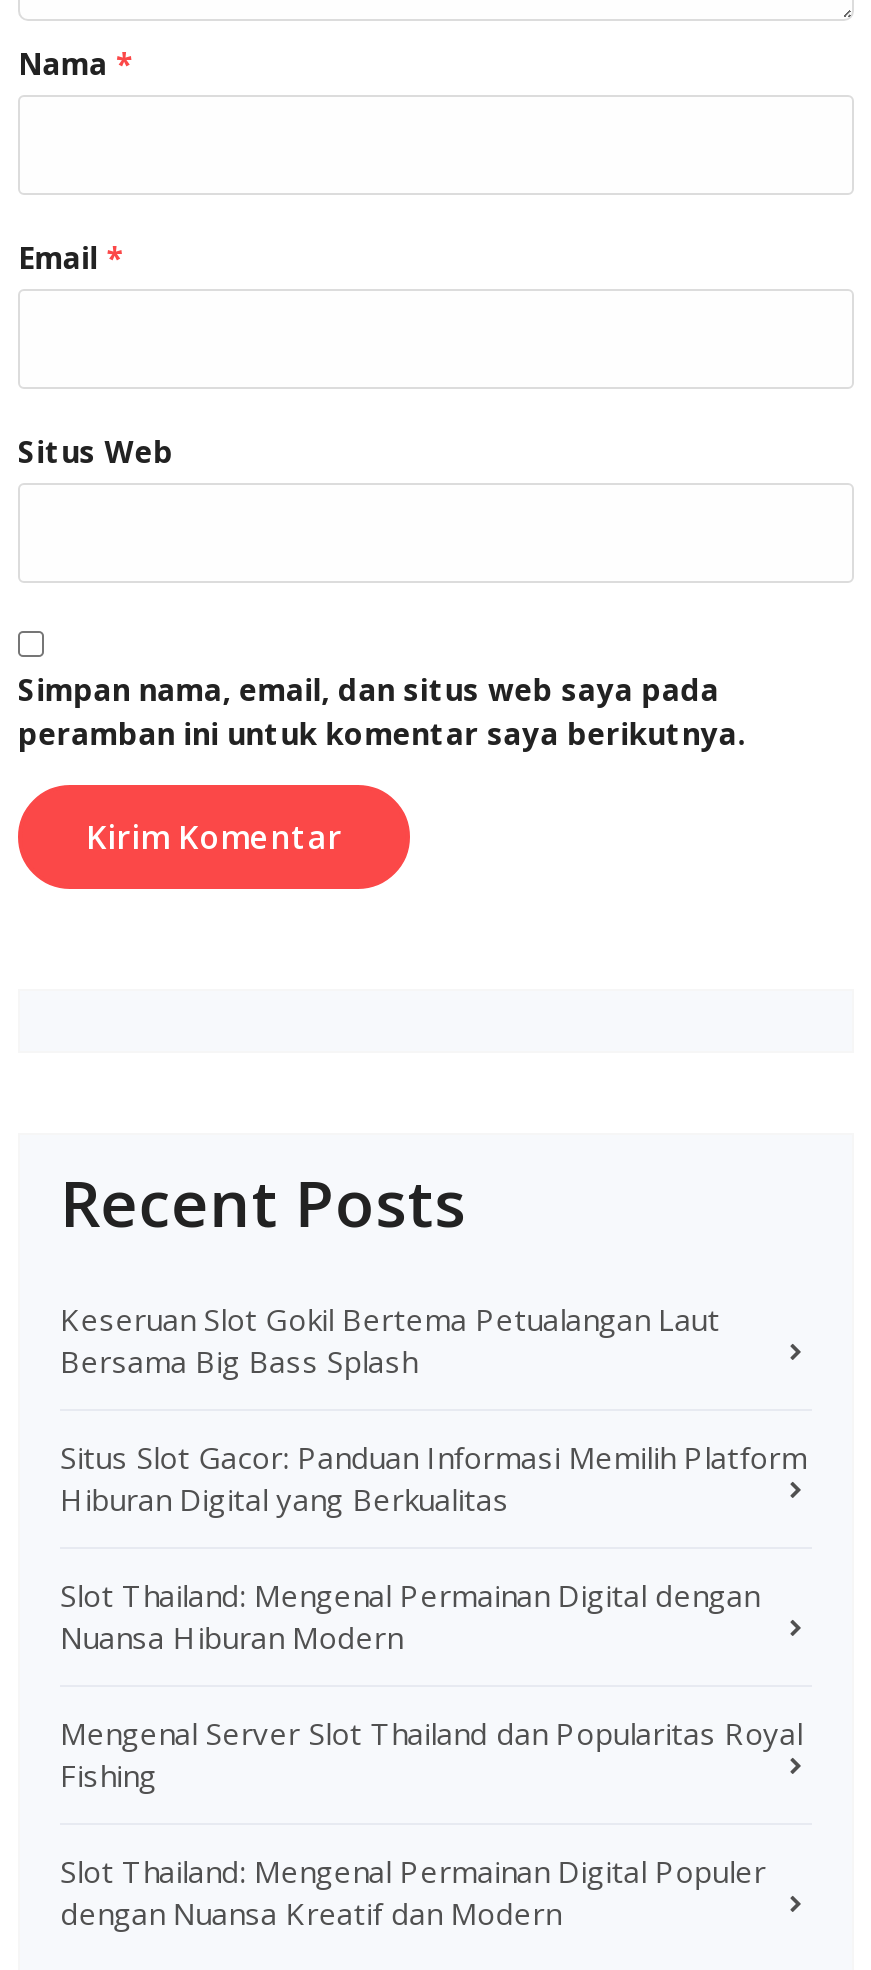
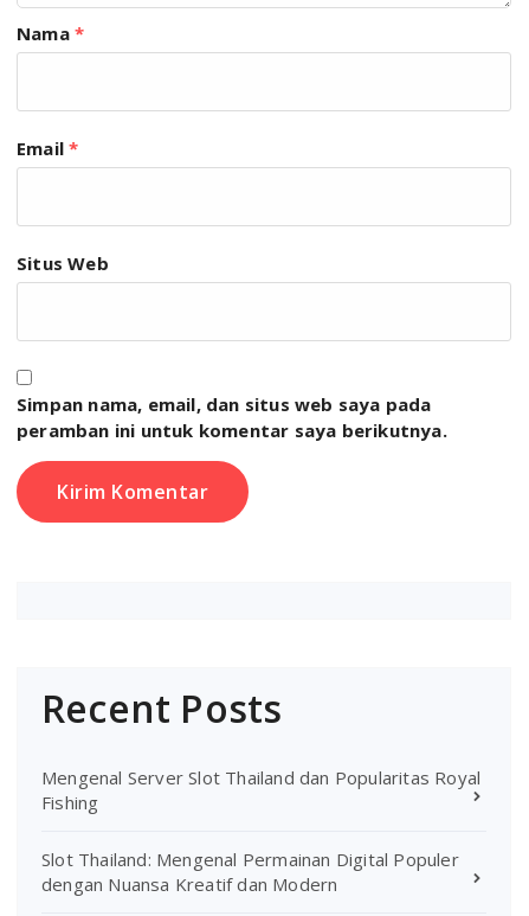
- Keseruan Slot Gokil Bertema Petualangan Laut
- Bersama Big Bass Splash
- Situs Slot Gacor: Panduan Informasi Memilih Platform
- Hiburan Digital yang Berkualitas
- Slot Thailand: Mengenal Permainan Digital dengan
- Nuansa Hiburan Modern
